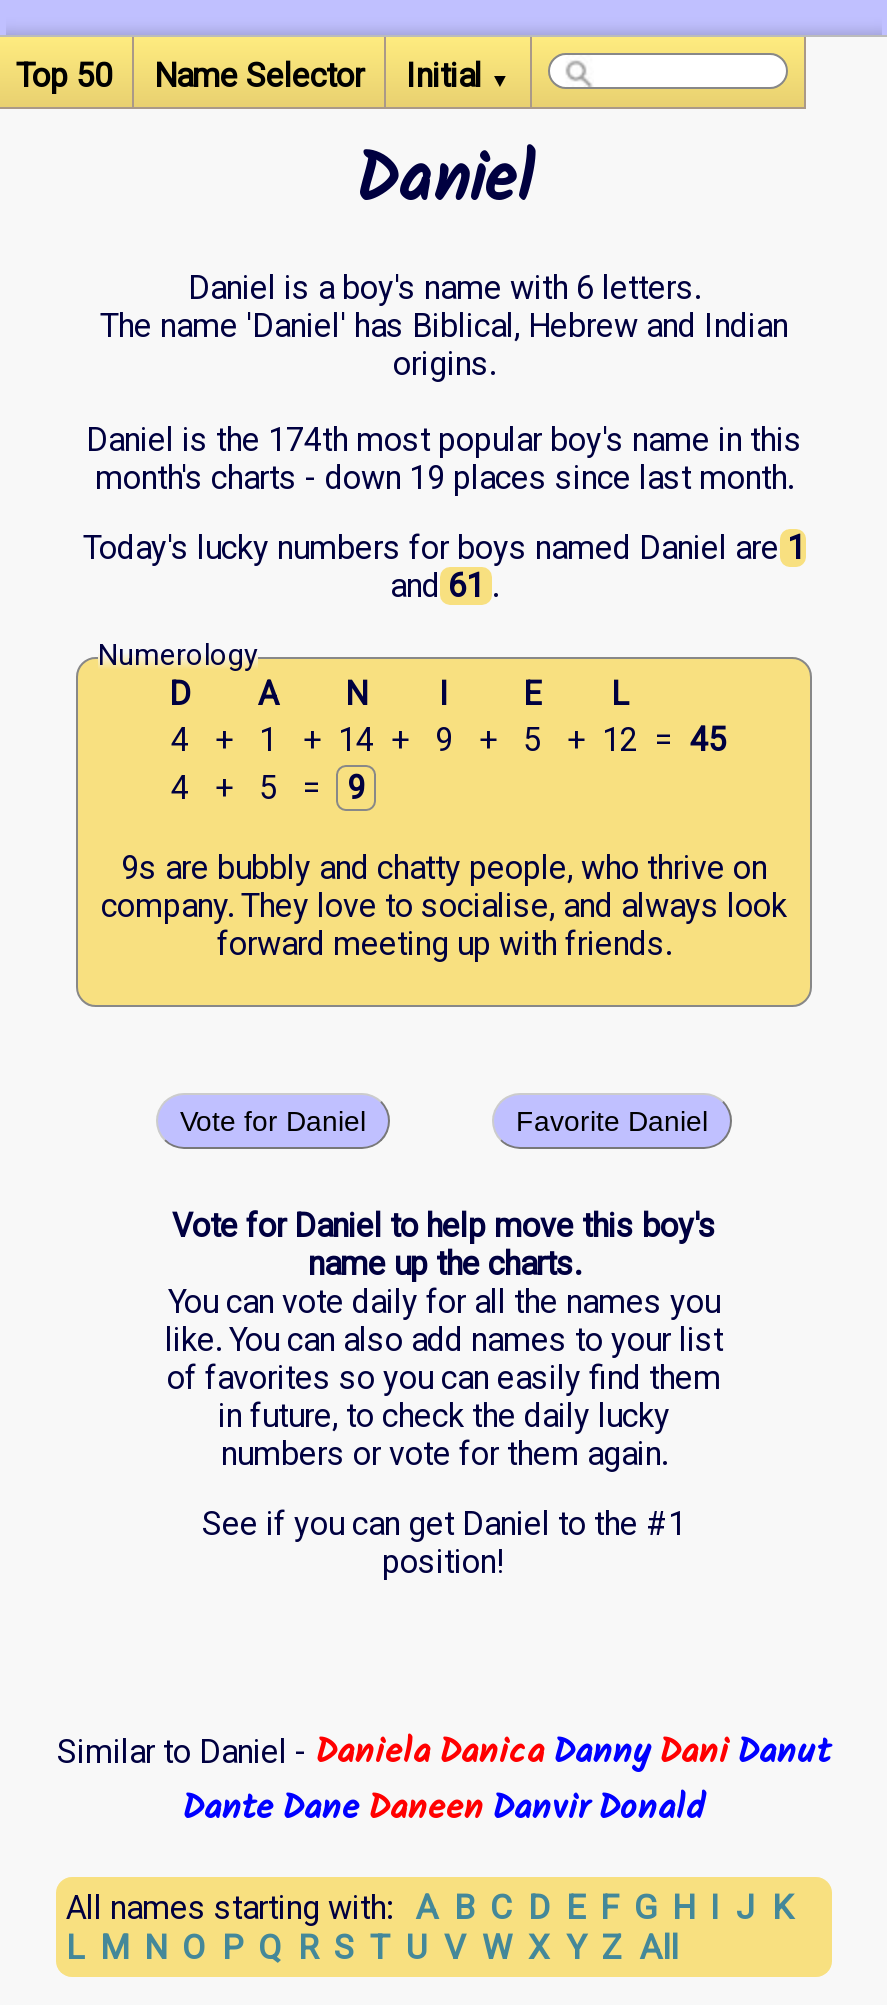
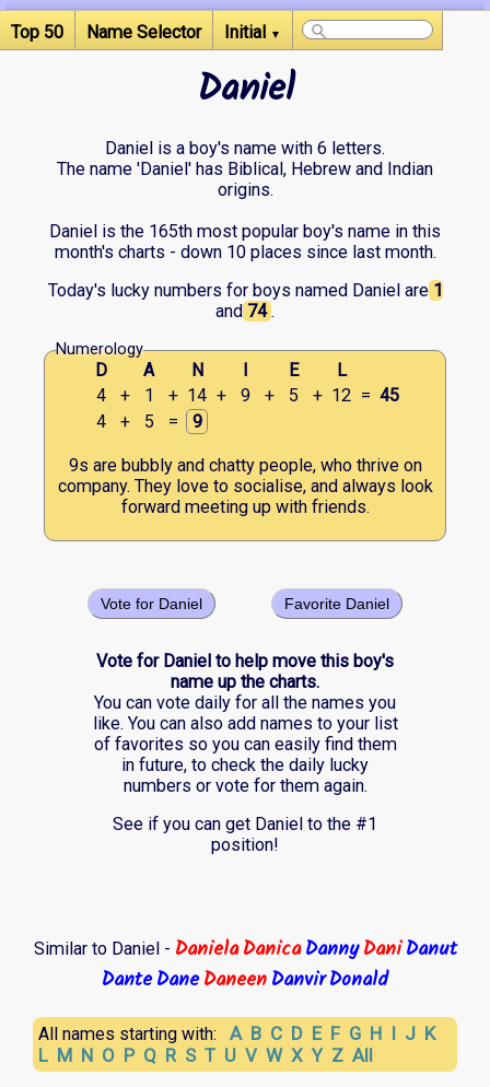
- Daniel is the 174th most popular boy's name in this
+ Daniel is the 165th most popular boy's name in this

- month's charts - down 19 places since last month.
+ month's charts - down 10 places since last month.

- and 61 .
+ and 74 .
